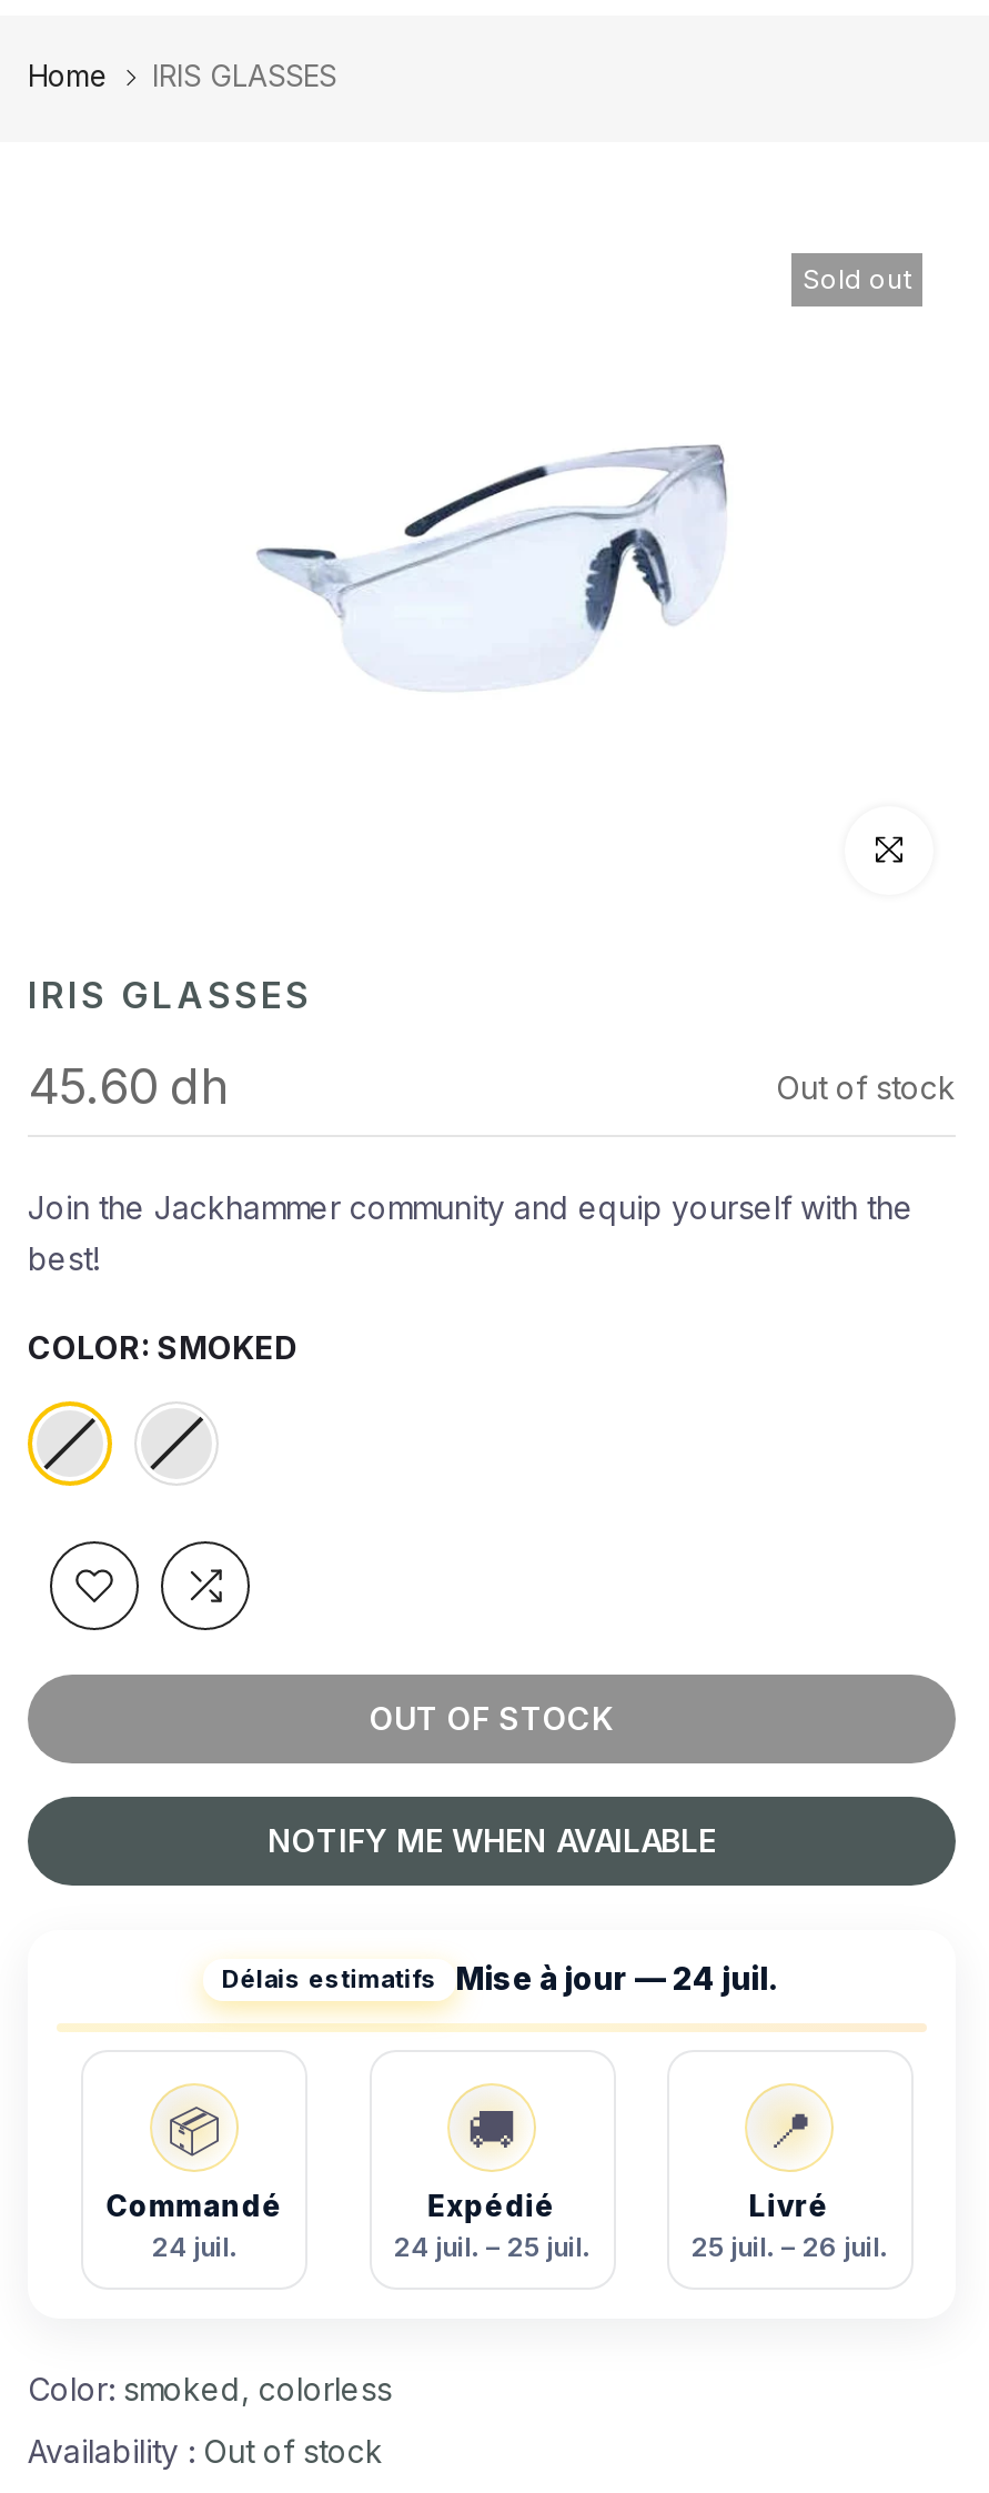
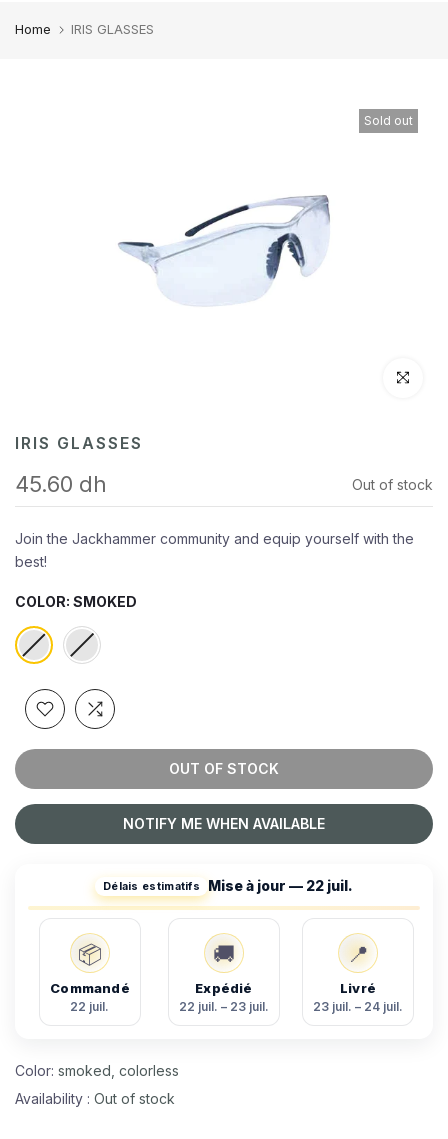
- Délais estimatifs Mise à jour — 24 juil.
+ Délais estimatifs Mise à jour — 22 juil.

- 24 juil.
+ 22 juil.

- 24 juil. – 25 juil.
+ 22 juil. – 23 juil.

- 25 juil. – 26 juil.
+ 23 juil. – 24 juil.
